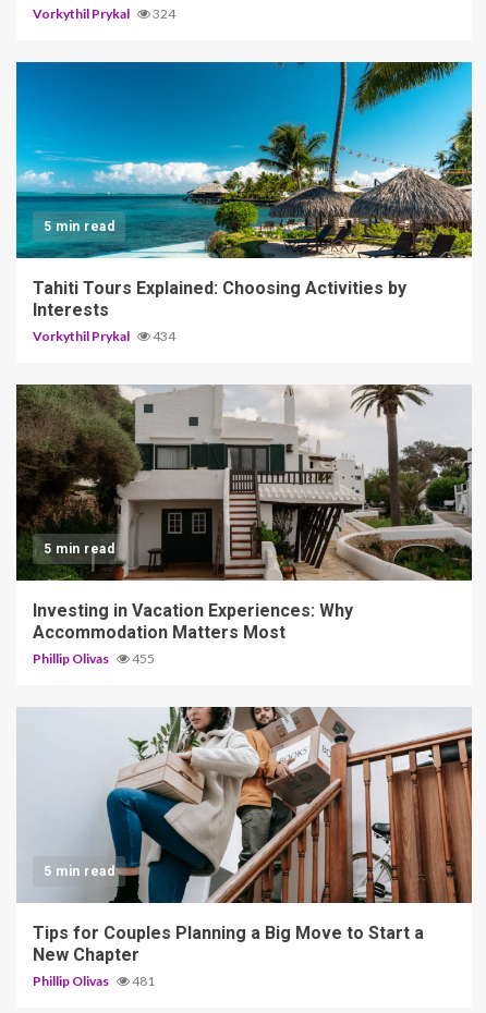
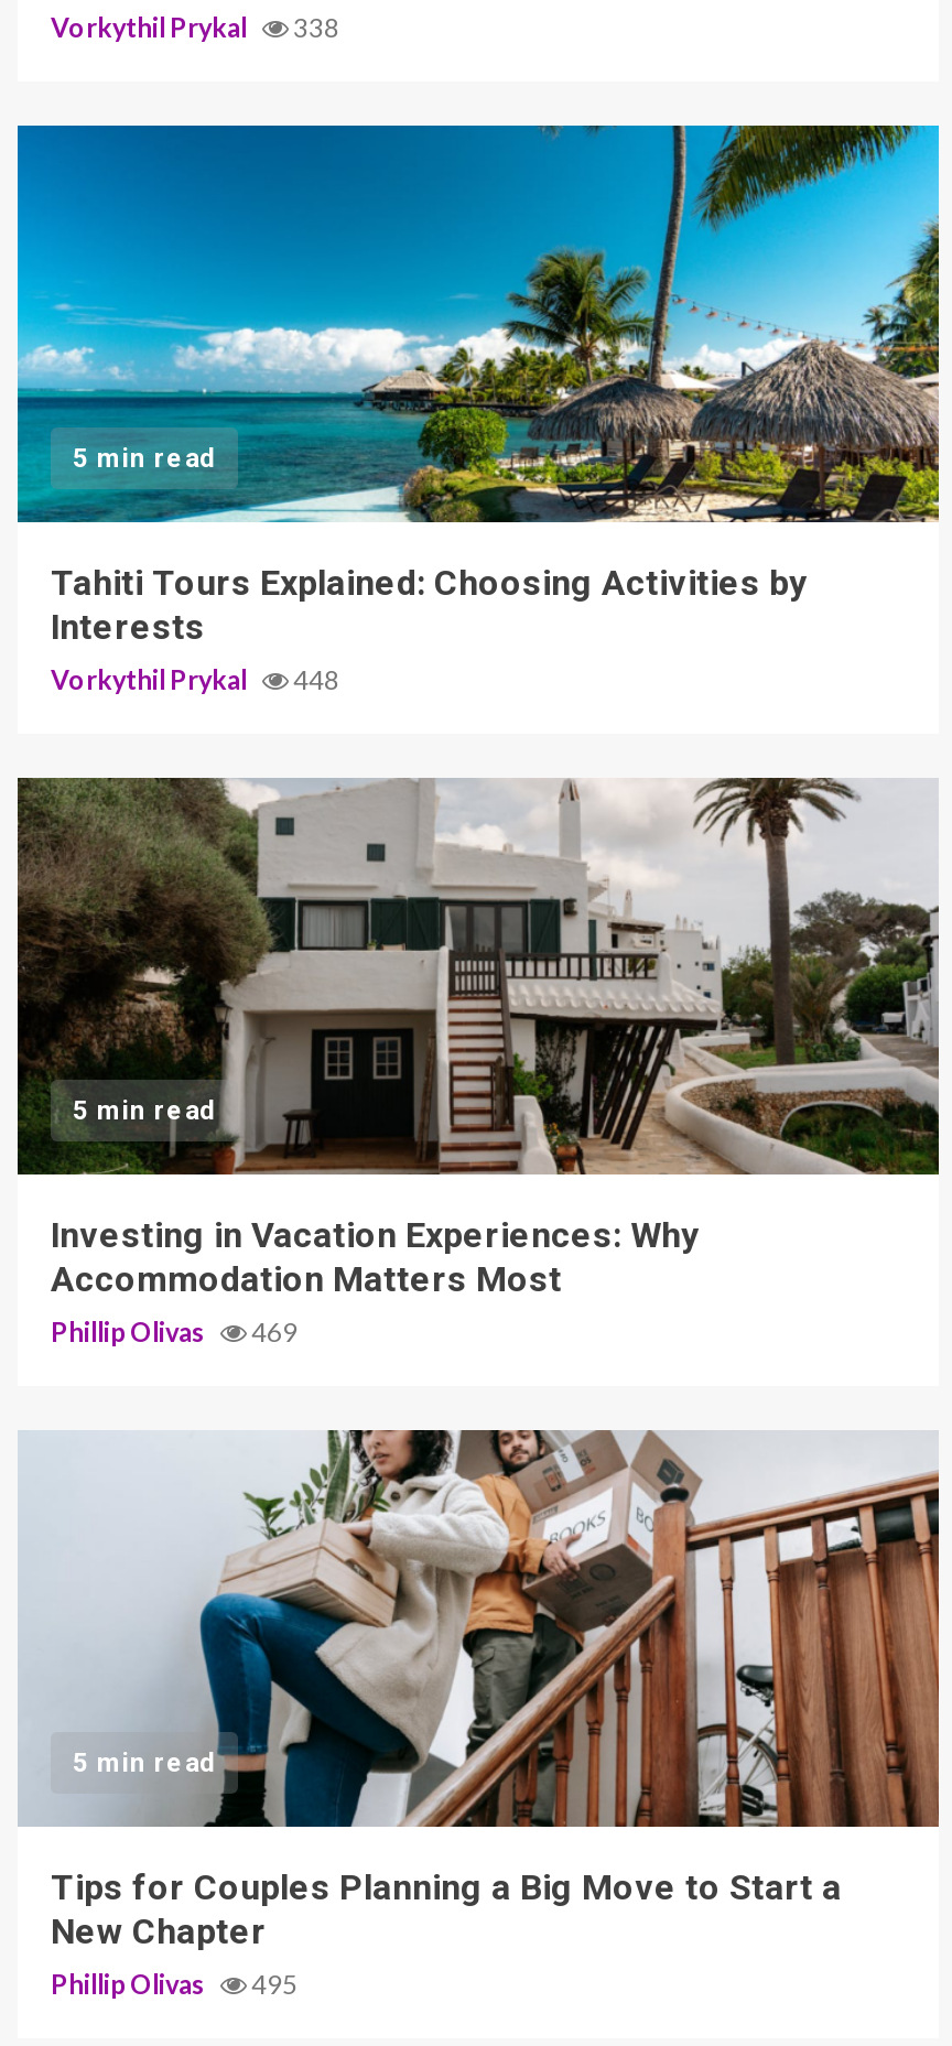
- Vorkythil Prykal 324
+ Vorkythil Prykal 338

- Vorkythil Prykal 434
+ Vorkythil Prykal 448

- Phillip Olivas 455
+ Phillip Olivas 469

- Phillip Olivas 481
+ Phillip Olivas 495
